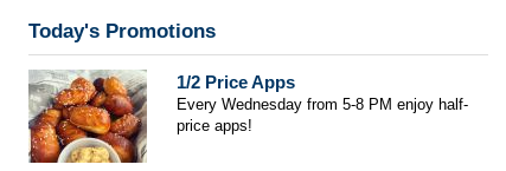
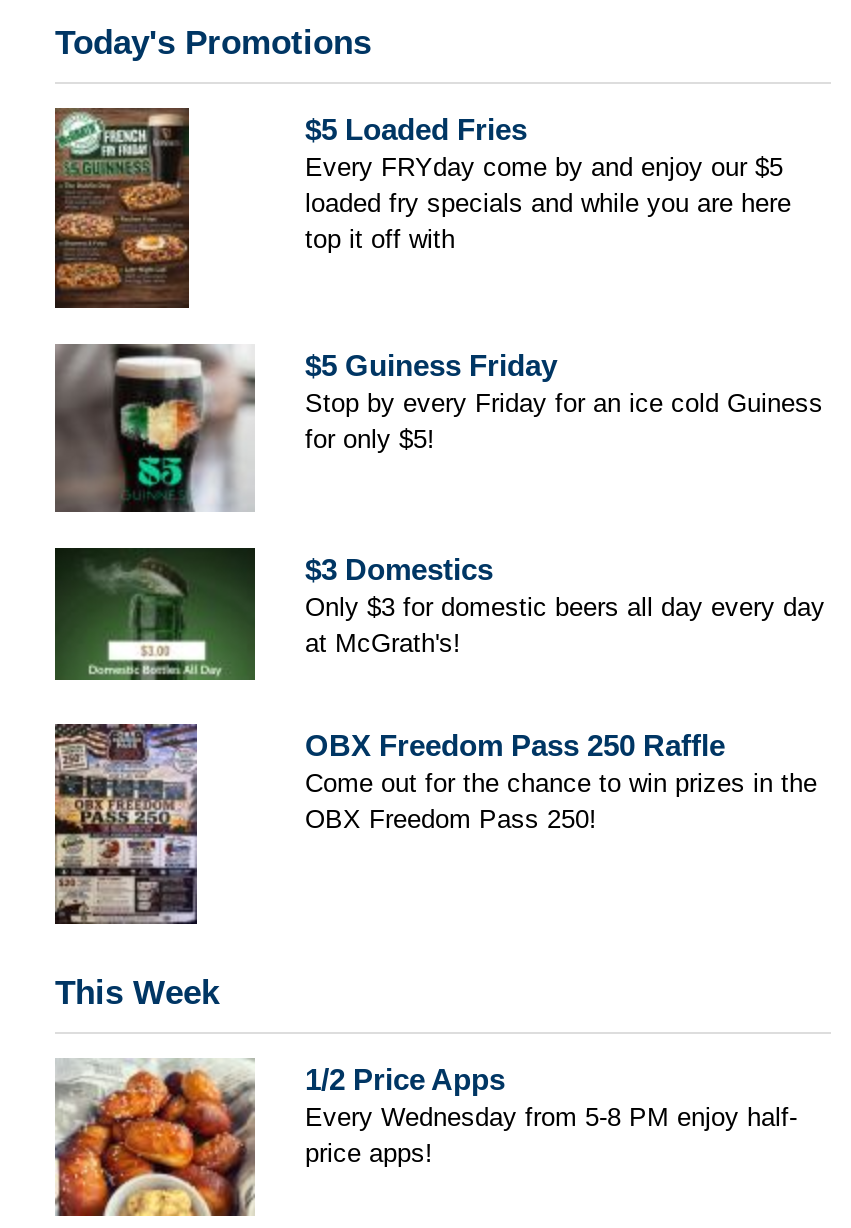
+ [image]
+ $5 Guiness Friday
+ Stop by every Friday for an ice cold Guiness
+ for only $5!

+ [image]
+ $3 Domestics
+ Only $3 for domestic beers all day every day
+ at McGrath's!
+ OBX Freedom Pass 250 Raffle
+ Come out for the chance to win prizes in the
+ OBX Freedom Pass 250!

+ [image]
+ This Week

+ [image]

+ $5 Loaded Fries
+ Every FRYday come by and enjoy our $5
+ loaded fry specials and while you are here
+ top it off with
